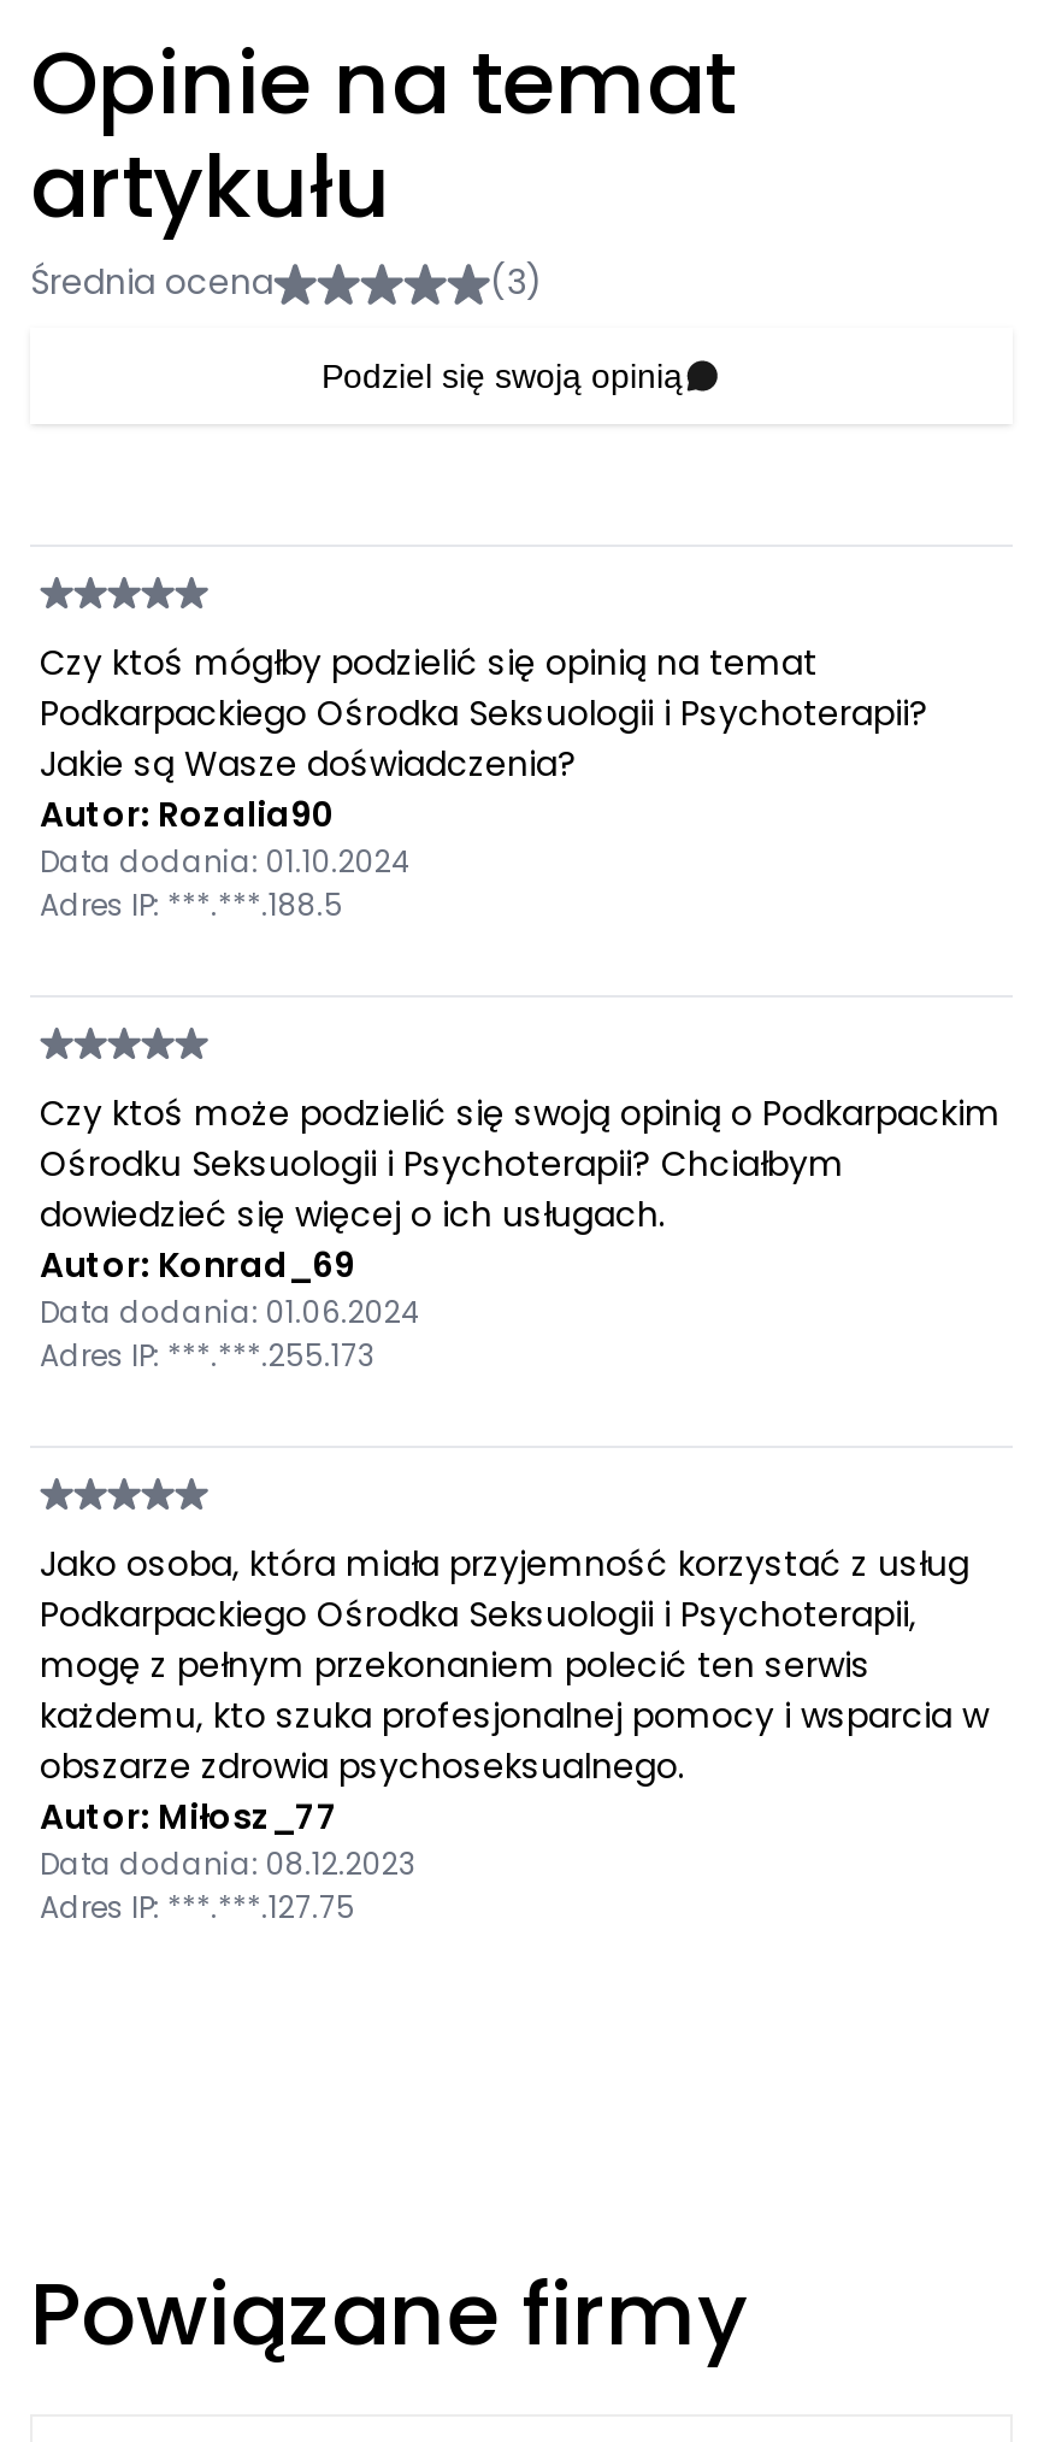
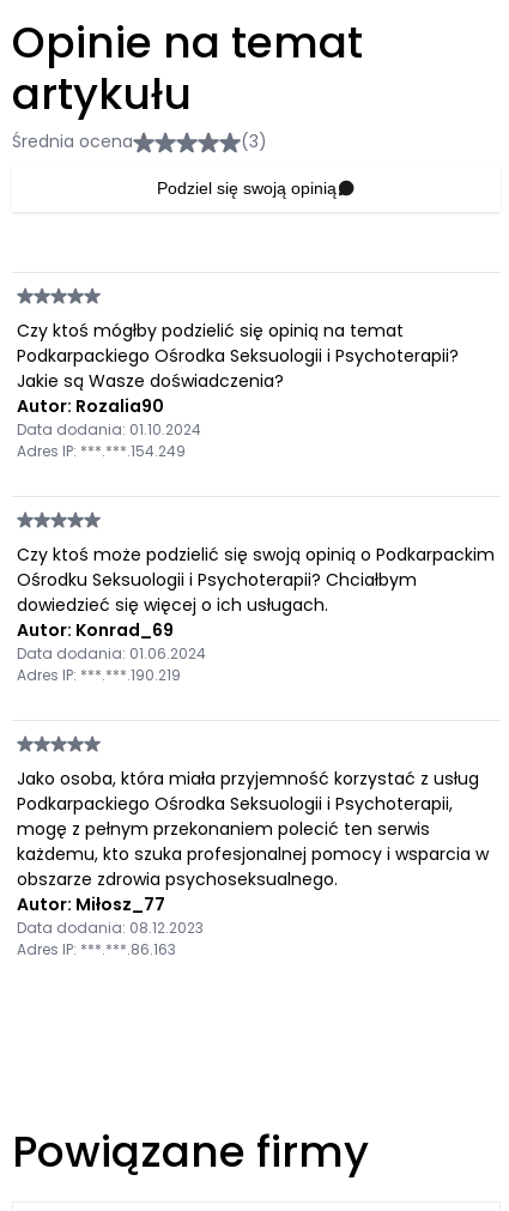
- Adres IP: ***.***.188.5
+ Adres IP: ***.***.154.249

- Adres IP: ***.***.255.173
+ Adres IP: ***.***.190.219

- Adres IP: ***.***.127.75
+ Adres IP: ***.***.86.163
